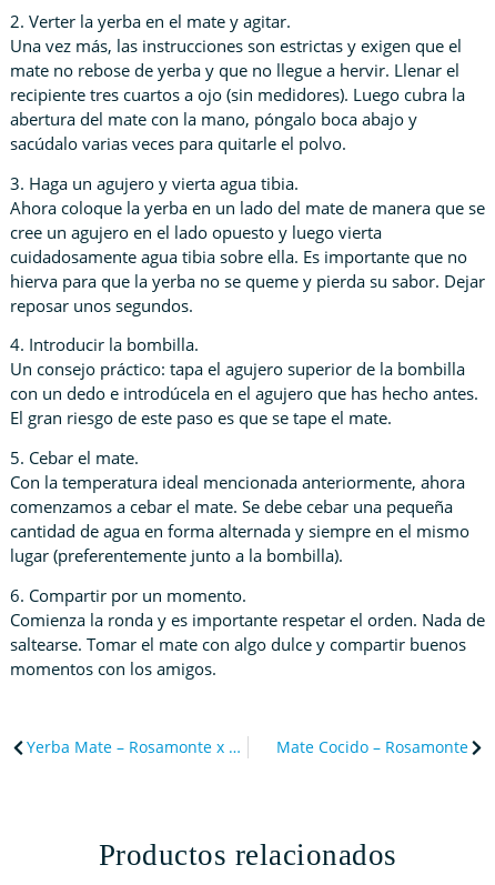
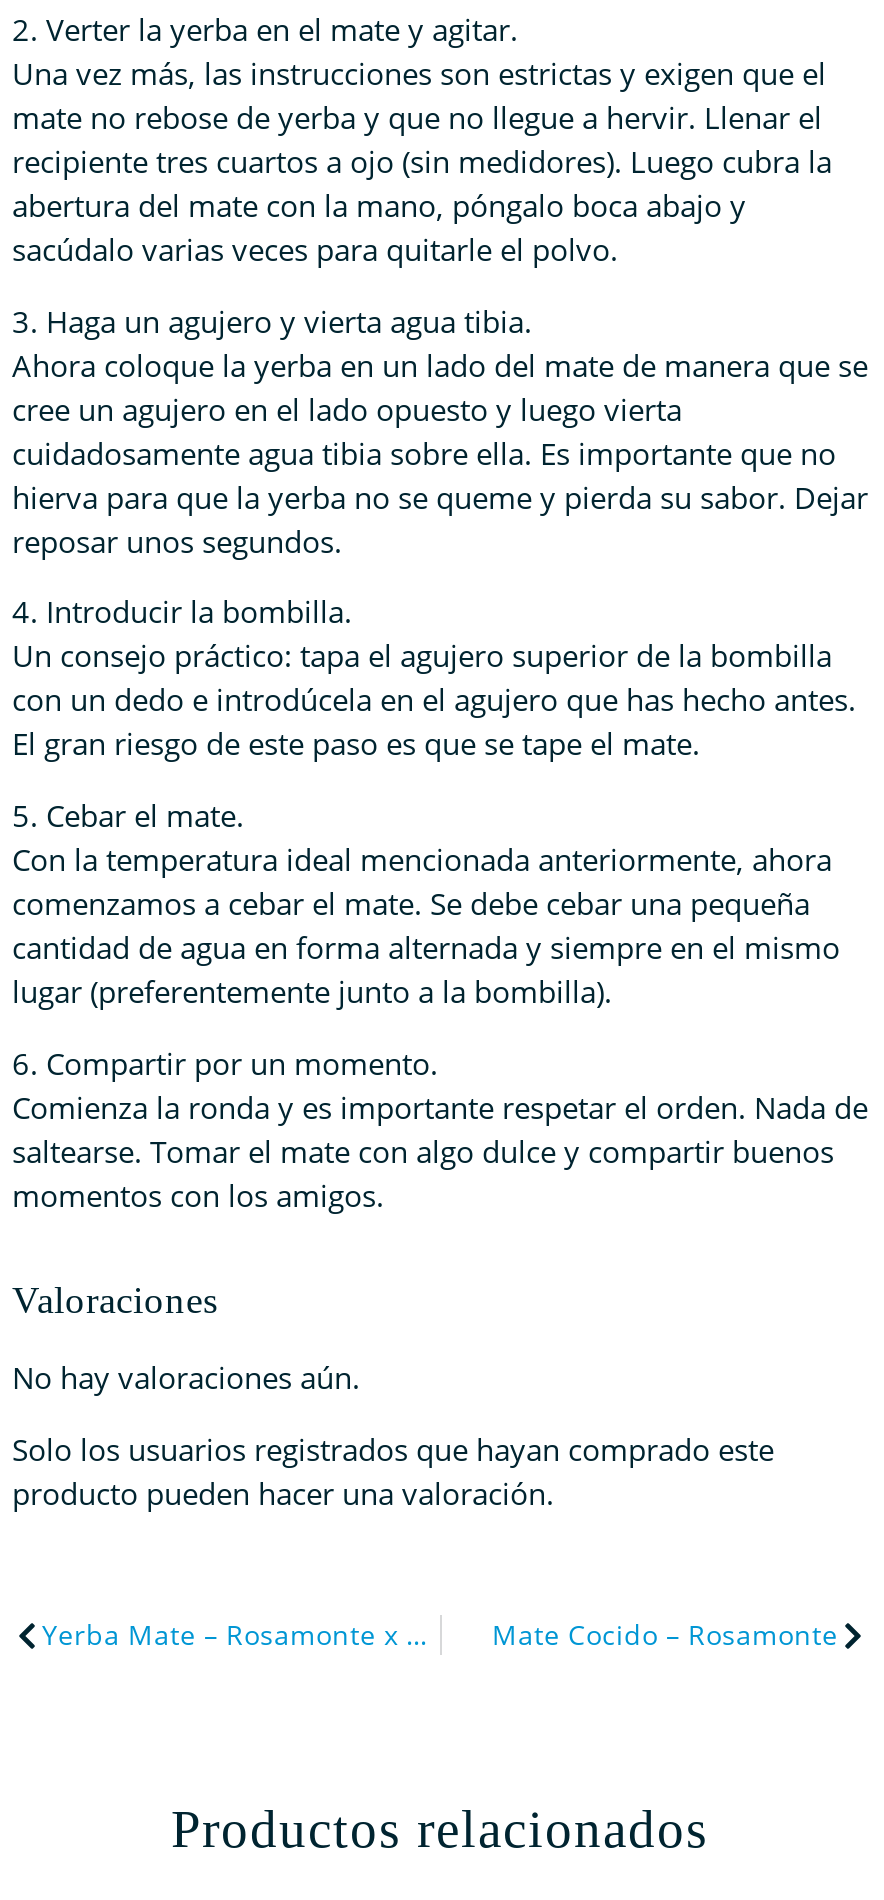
+ Valoraciones
+ No hay valoraciones aún.
+ Solo los usuarios registrados que hayan comprado este
+ producto pueden hacer una valoración.
